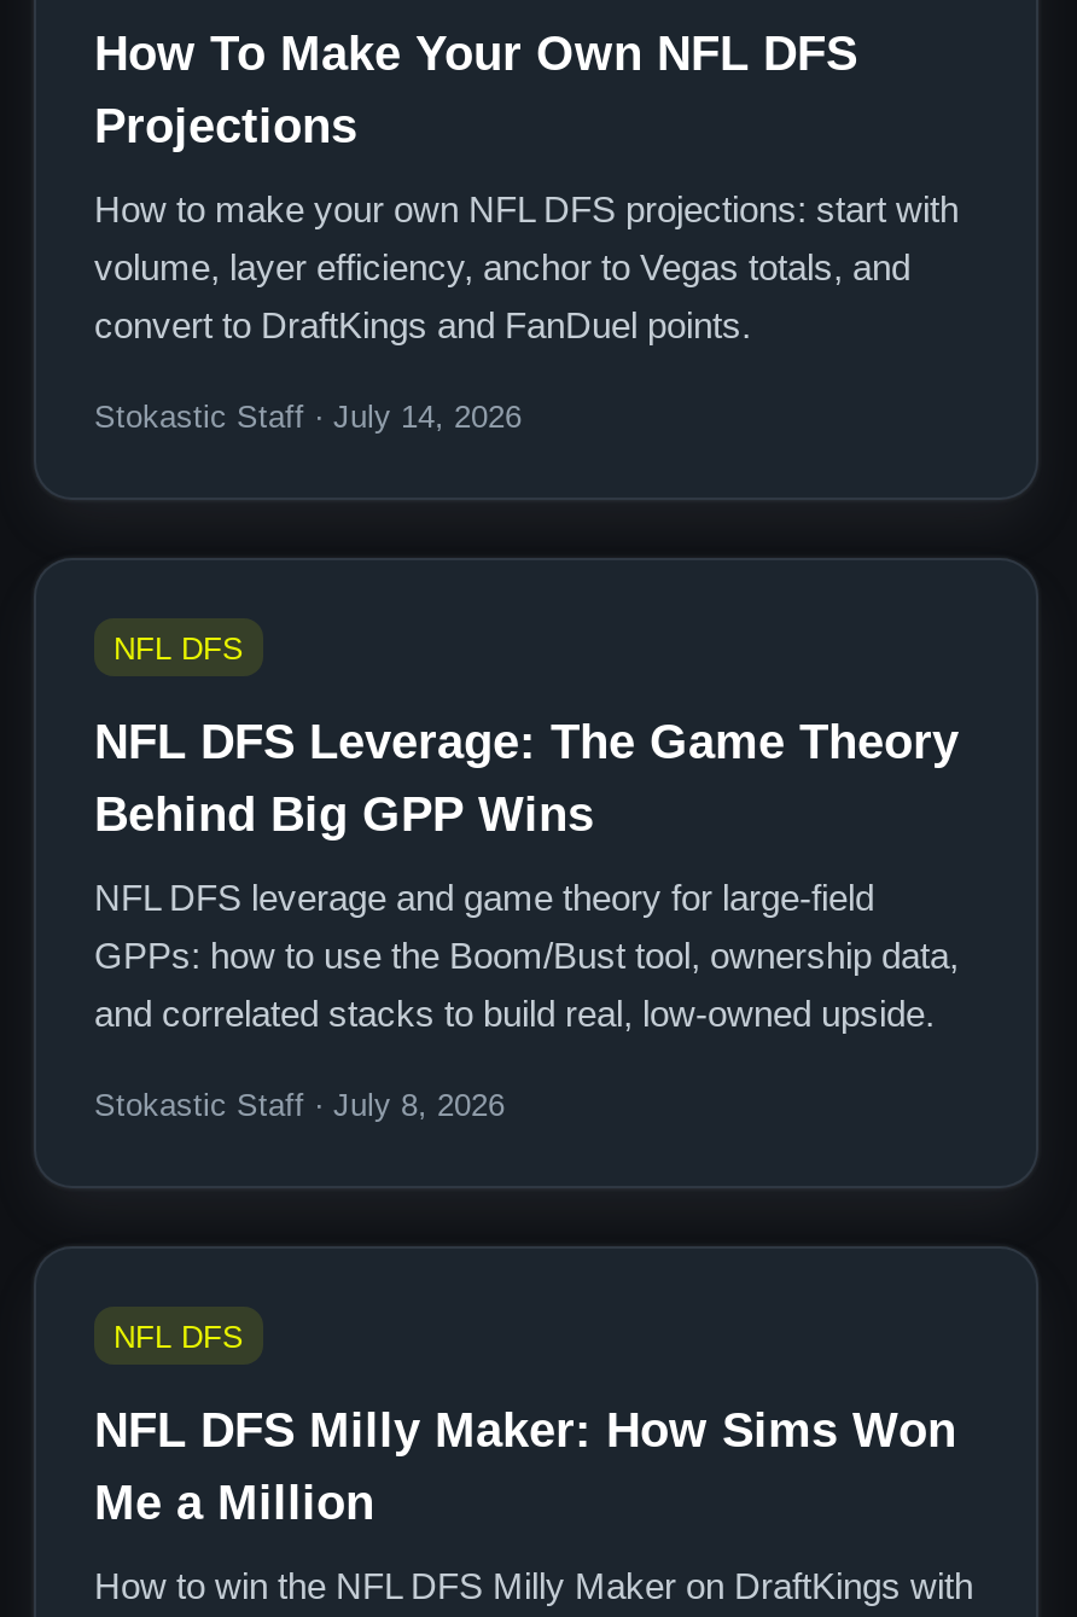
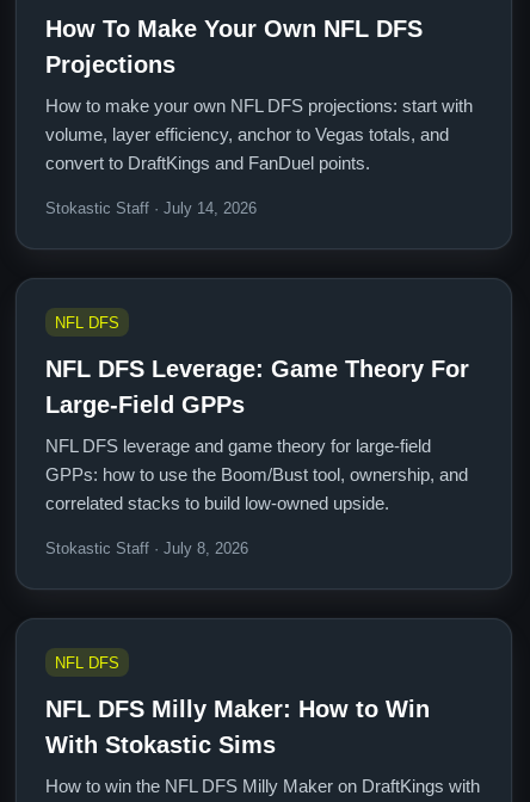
- NFL DFS Leverage: The Game Theory
- Behind Big GPP Wins
+ NFL DFS Leverage: Game Theory For
+ Large-Field GPPs

- GPPs: how to use the Boom/Bust tool, ownership data,
- and correlated stacks to build real, low-owned upside.
+ GPPs: how to use the Boom/Bust tool, ownership, and
+ correlated stacks to build low-owned upside.

- NFL DFS Milly Maker: How Sims Won
- Me a Million
+ NFL DFS Milly Maker: How to Win
+ With Stokastic Sims
